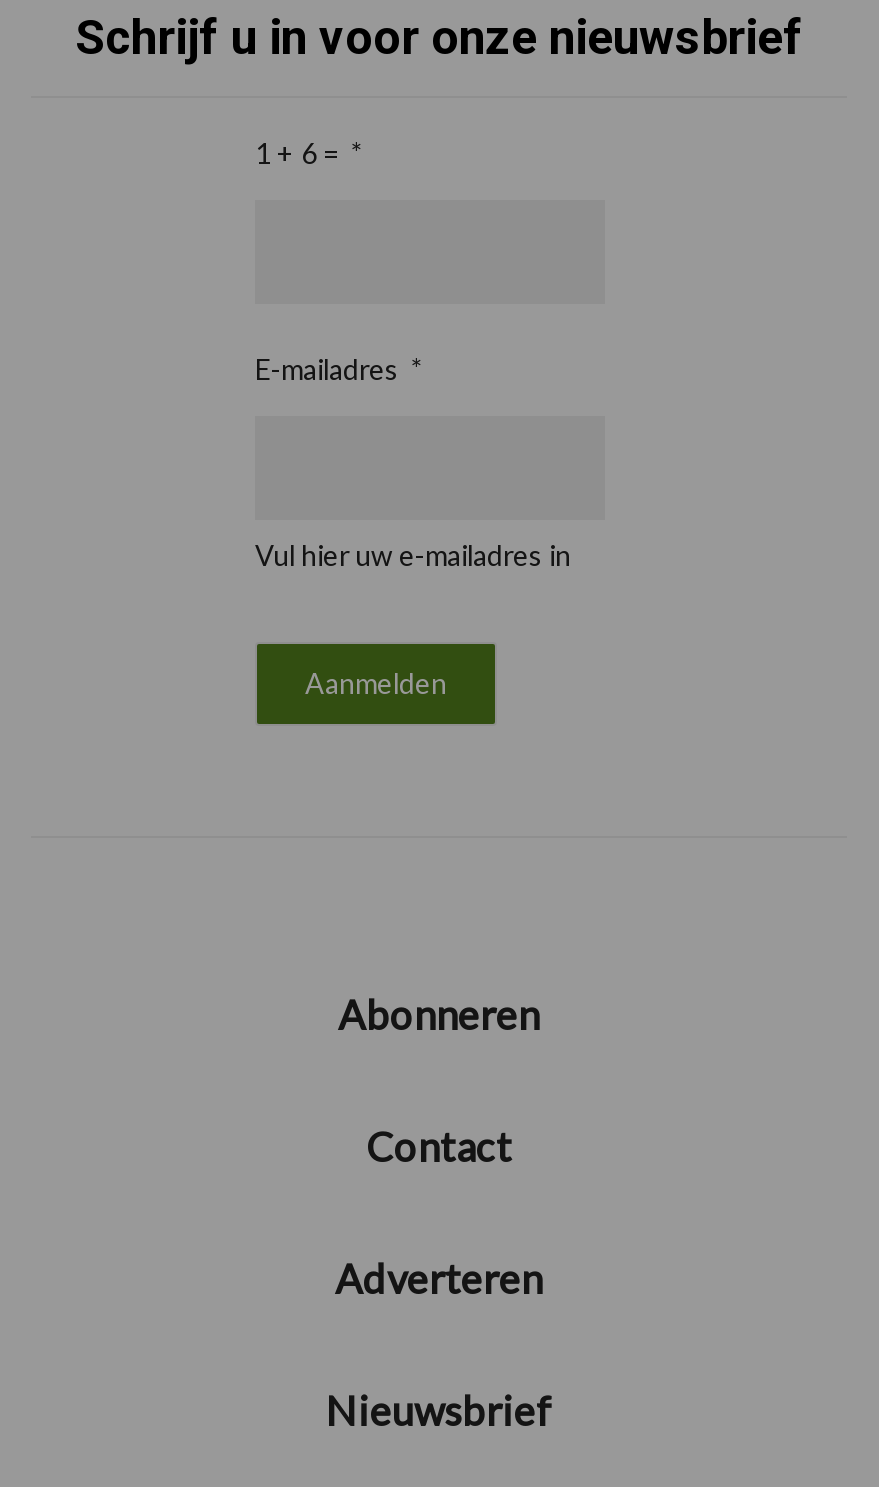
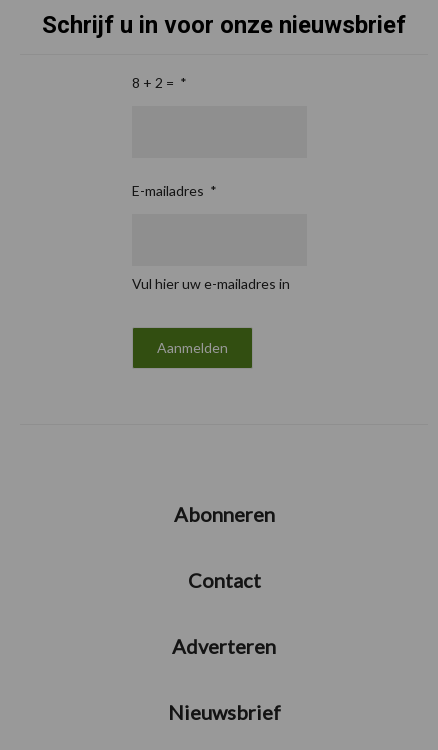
- 1 + 6 = *
+ 8 + 2 = *
